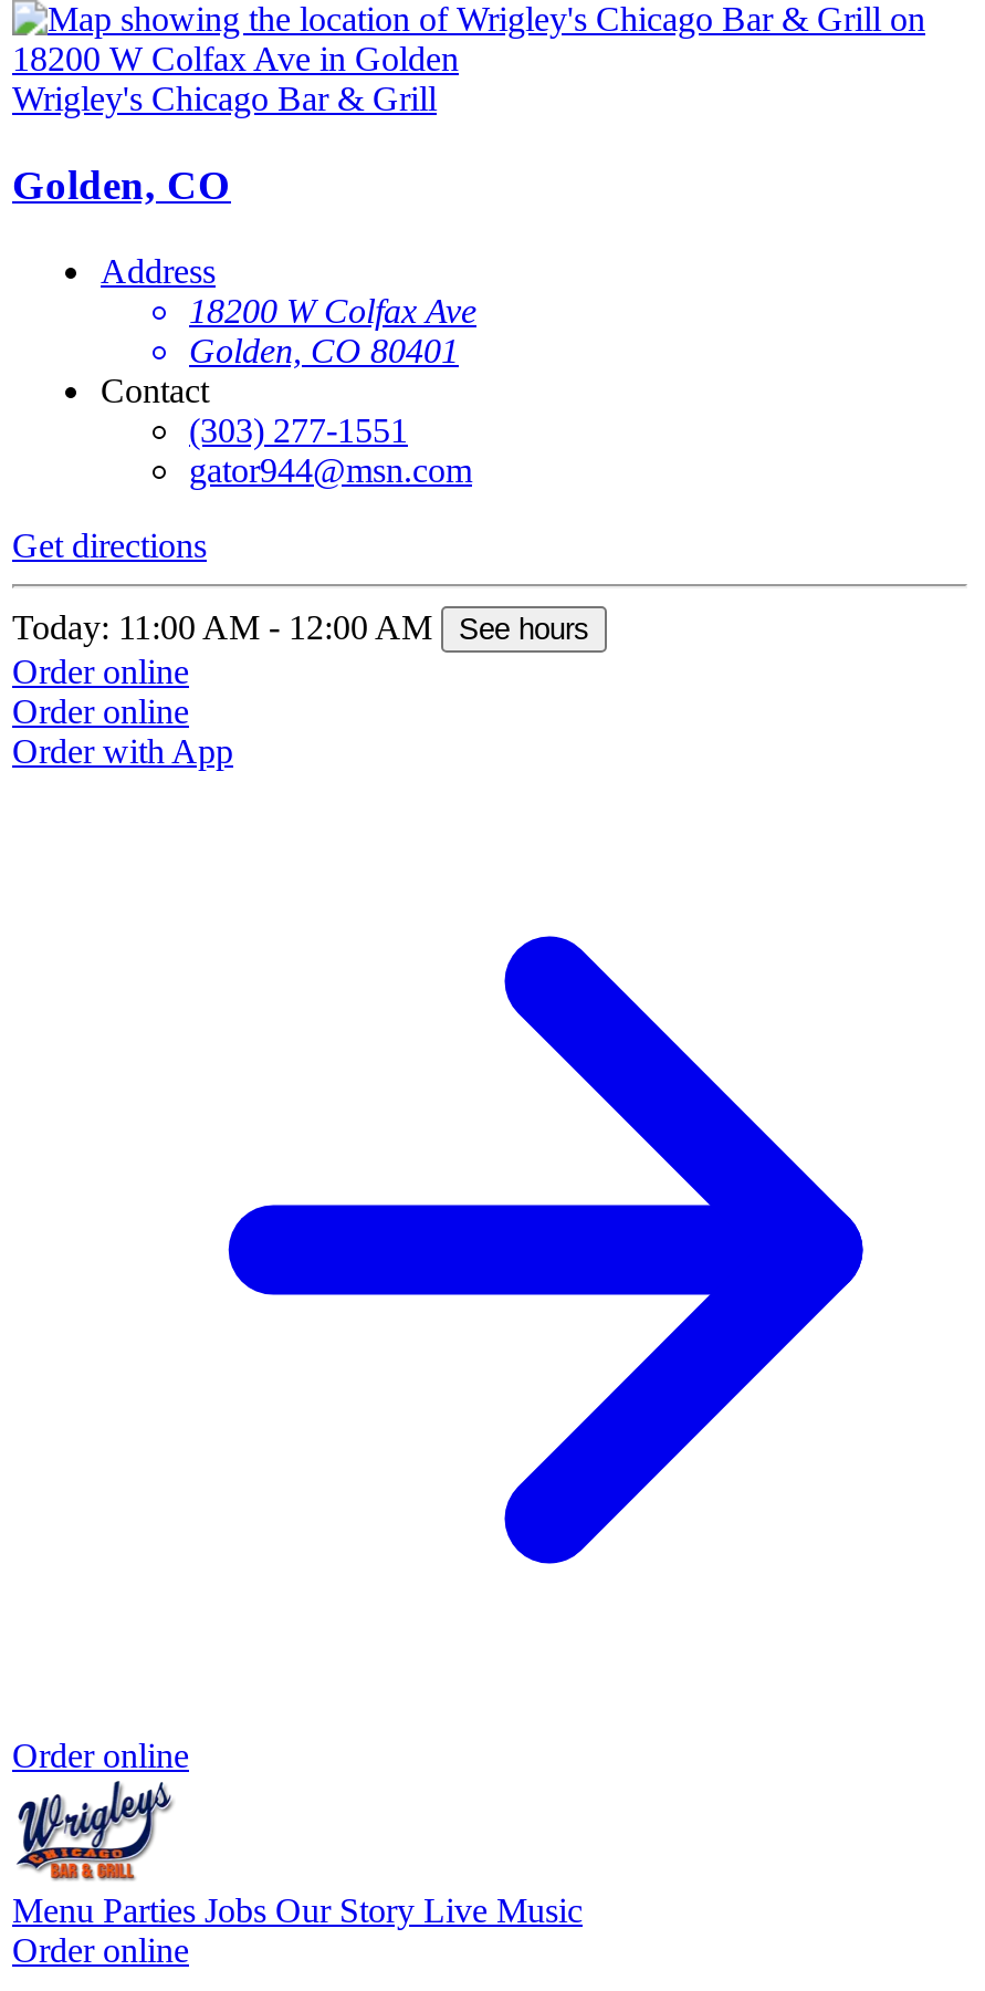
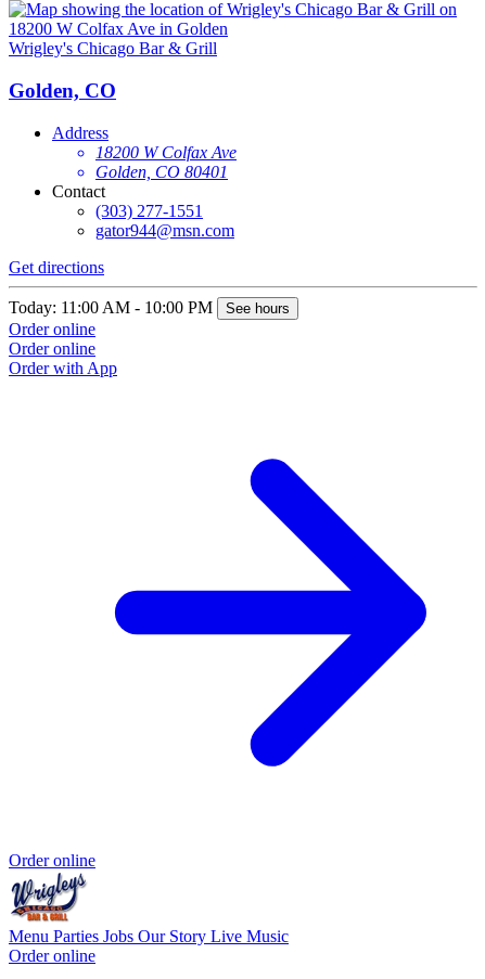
- Today: 11:00 AM - 12:00 AM See hours
+ Today: 11:00 AM - 10:00 PM See hours
